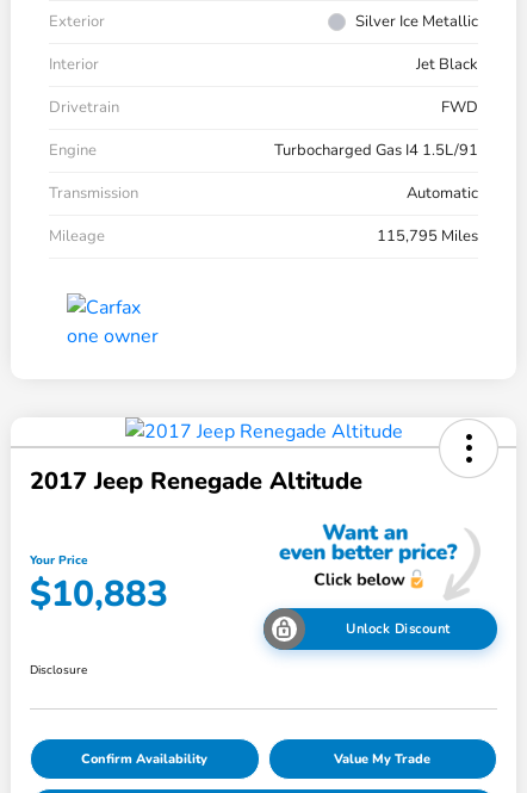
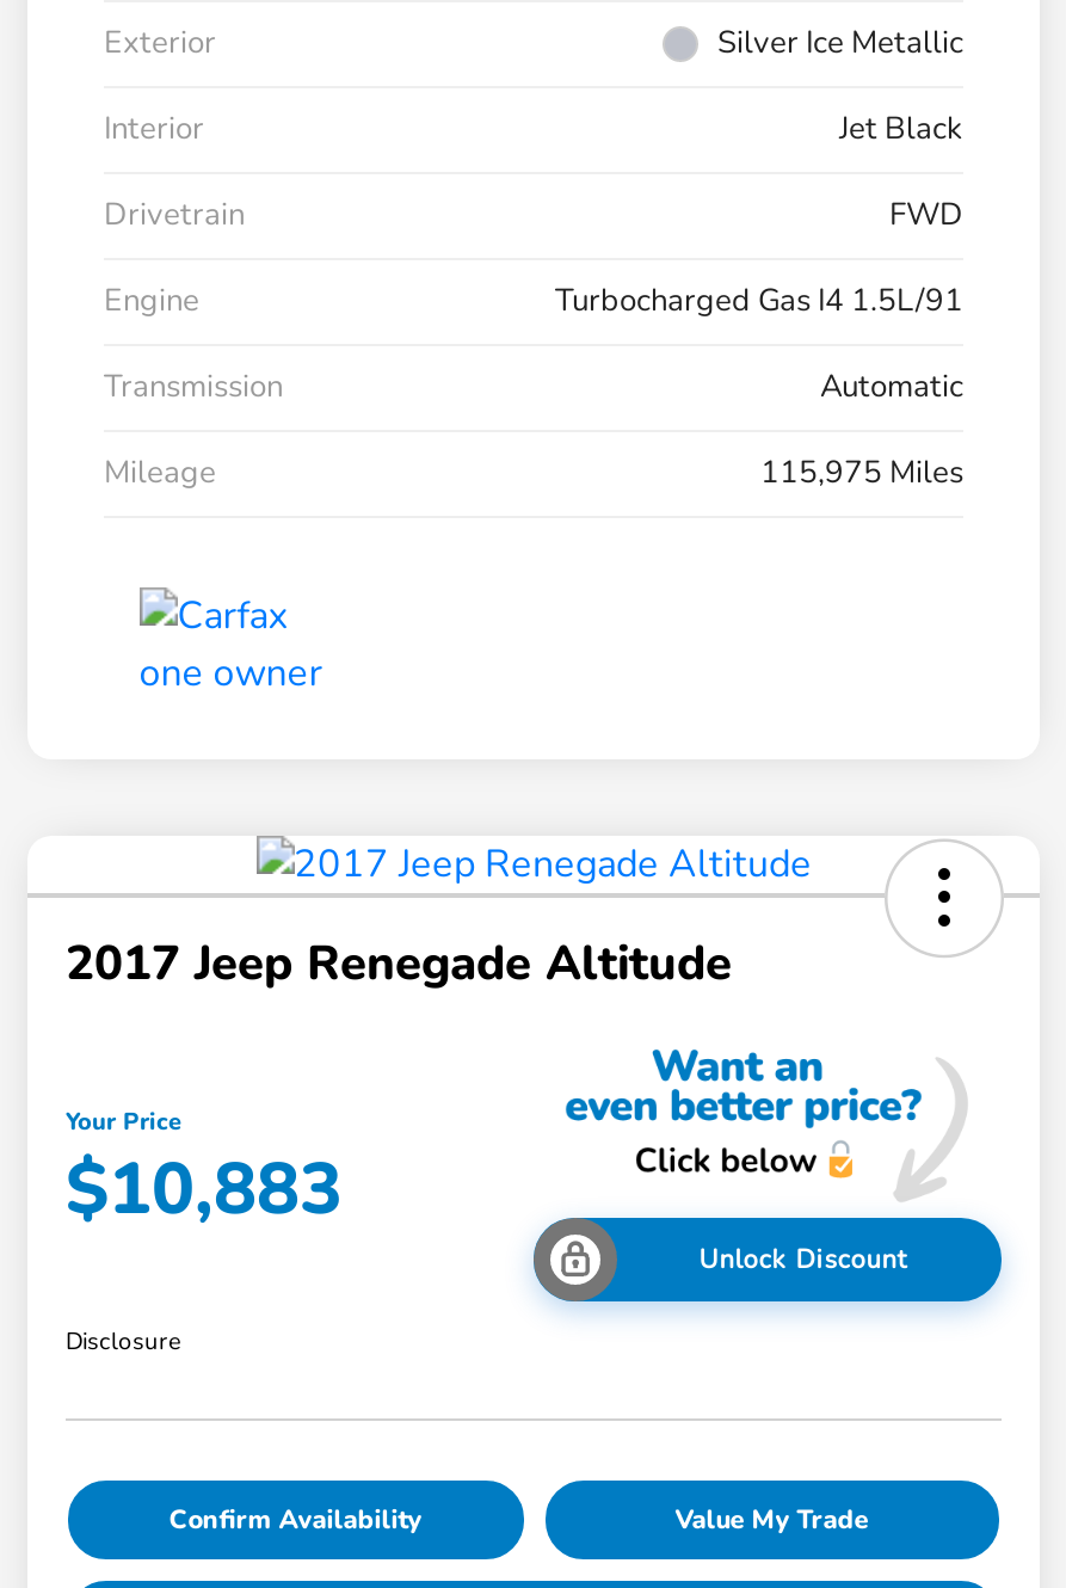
- 115,795 Miles
+ 115,975 Miles
